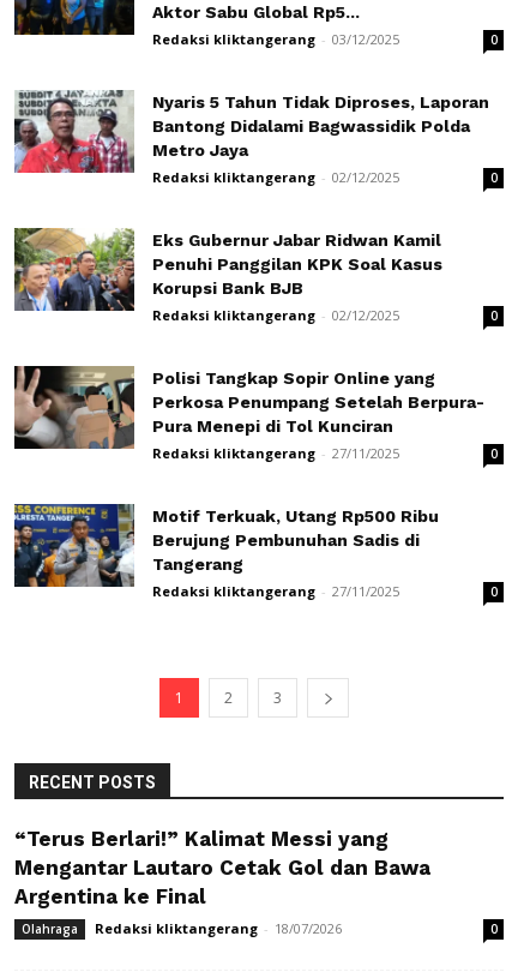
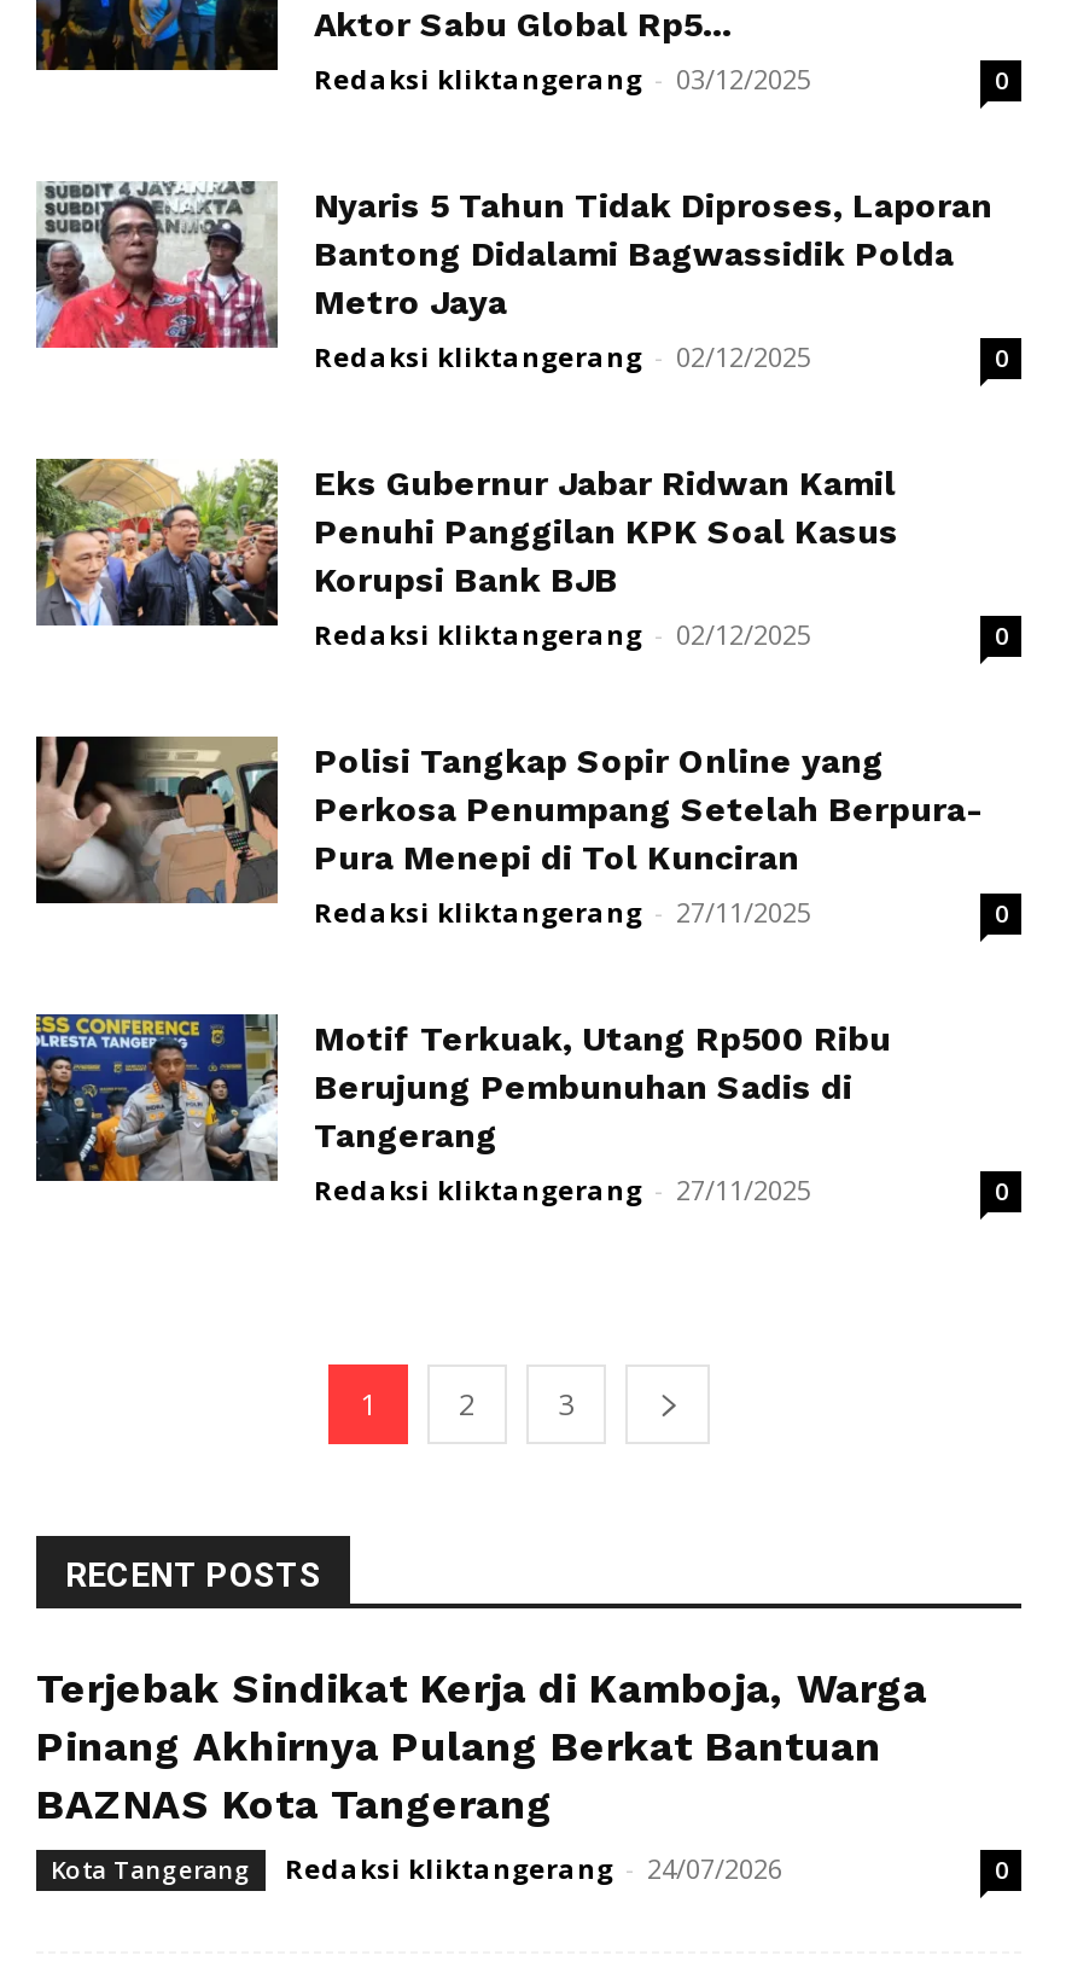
- “Terus Berlari!” Kalimat Messi yang
- Mengantar Lautaro Cetak Gol dan Bawa
- Argentina ke Final
+ Terjebak Sindikat Kerja di Kamboja, Warga
+ Pinang Akhirnya Pulang Berkat Bantuan
+ BAZNAS Kota Tangerang

- Olahraga
- Redaksi kliktangerang - 18/07/2026
+ Kota Tangerang
+ Redaksi kliktangerang - 24/07/2026
